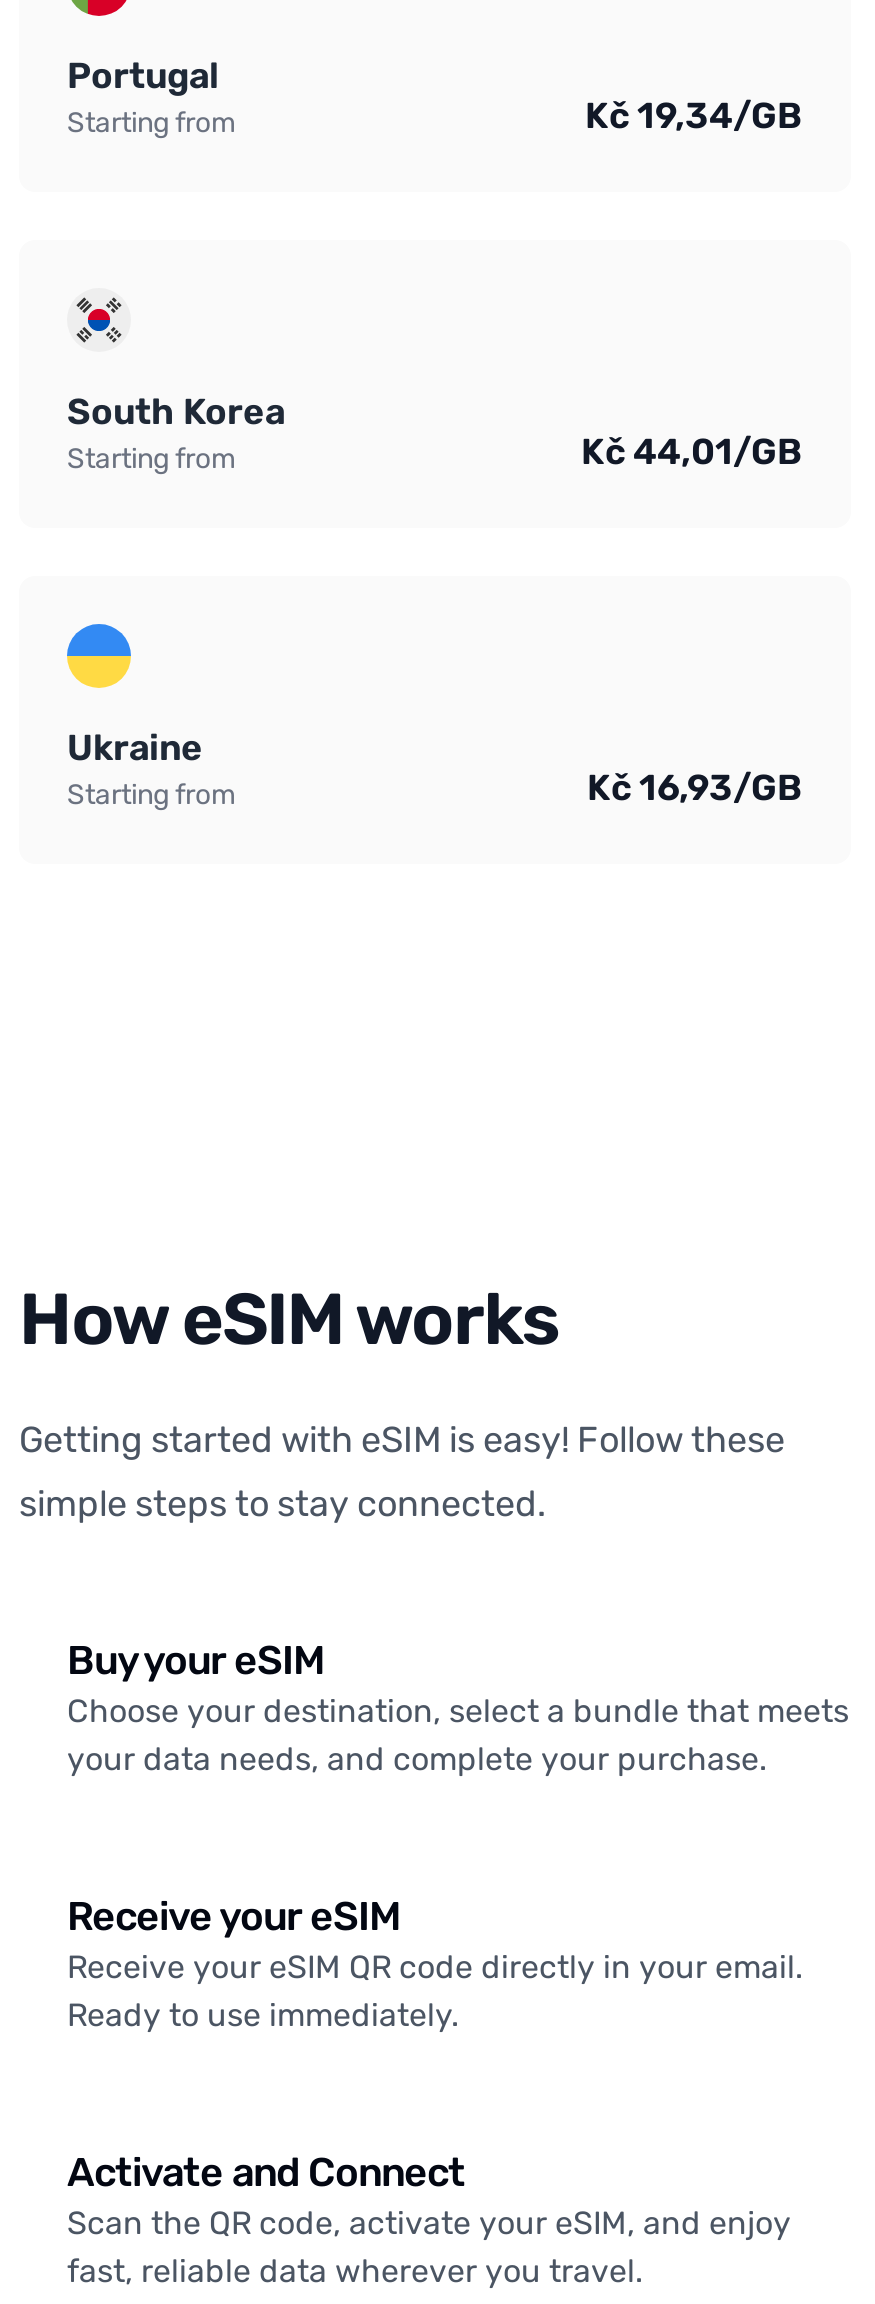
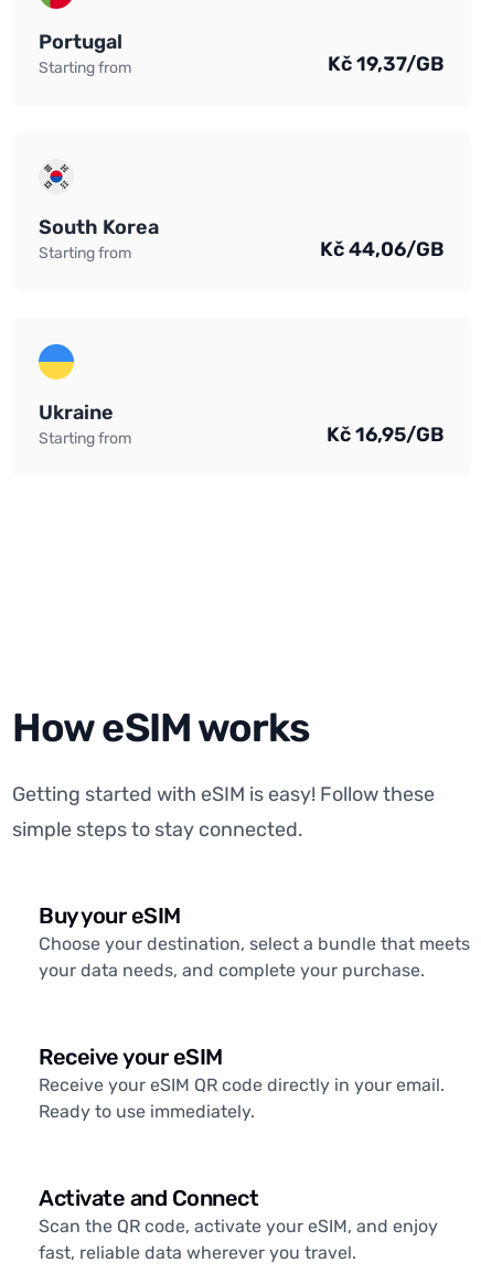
- Kč 19,34/GB
+ Kč 19,37/GB

- Kč 44,01/GB
+ Kč 44,06/GB

- Kč 16,93/GB
+ Kč 16,95/GB
